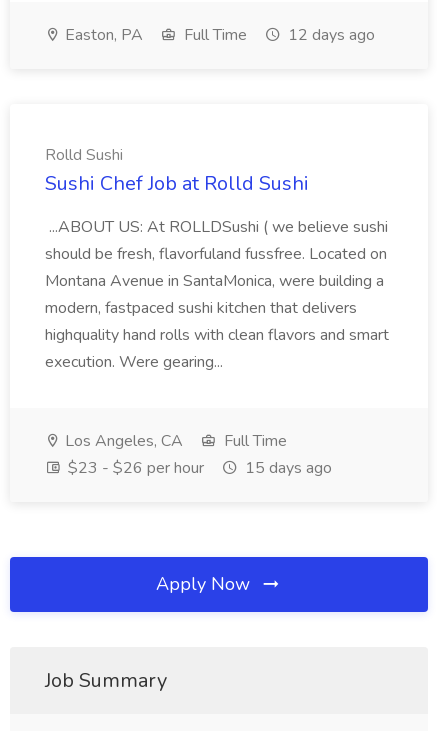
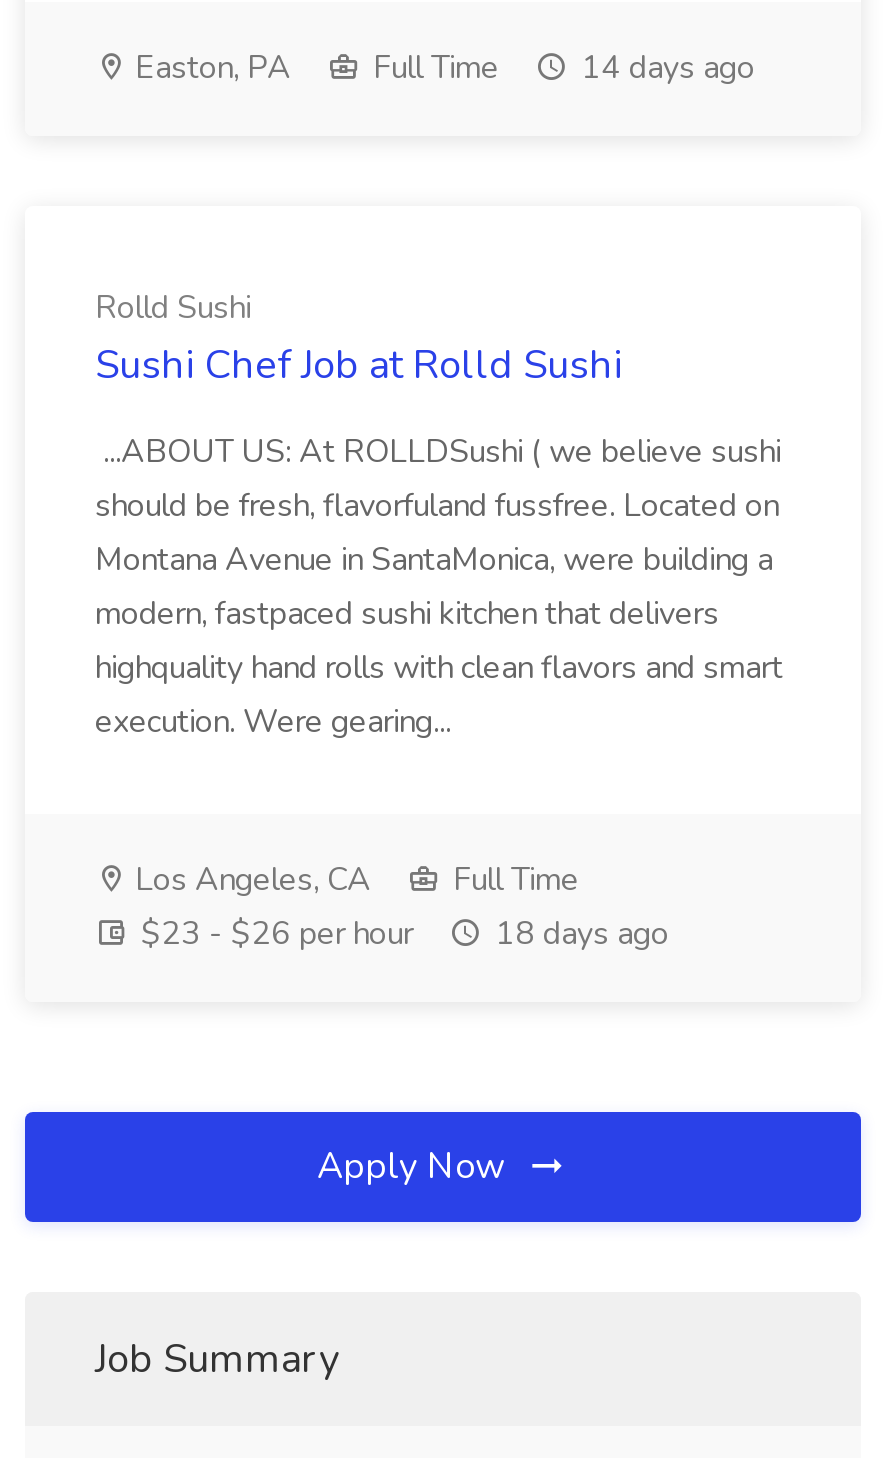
- Easton, PA Full Time 12 days ago
+ Easton, PA Full Time 14 days ago

- $23 - $26 per hour 15 days ago
+ $23 - $26 per hour 18 days ago
